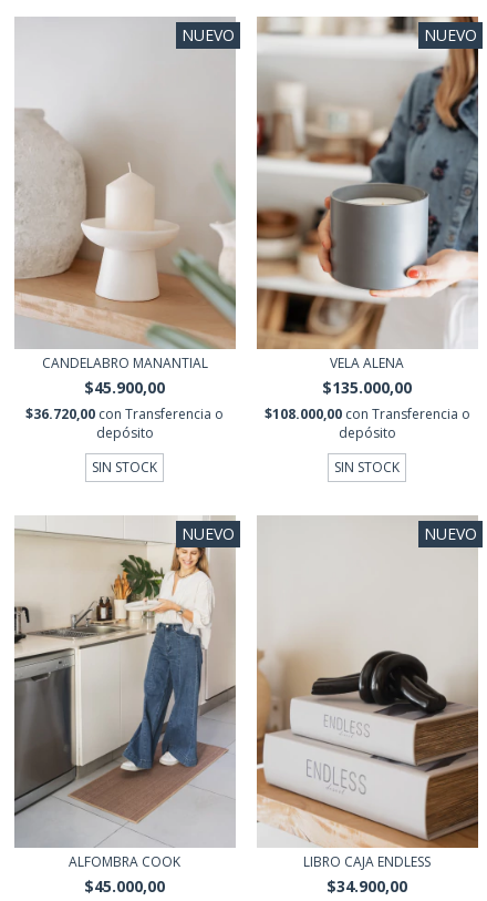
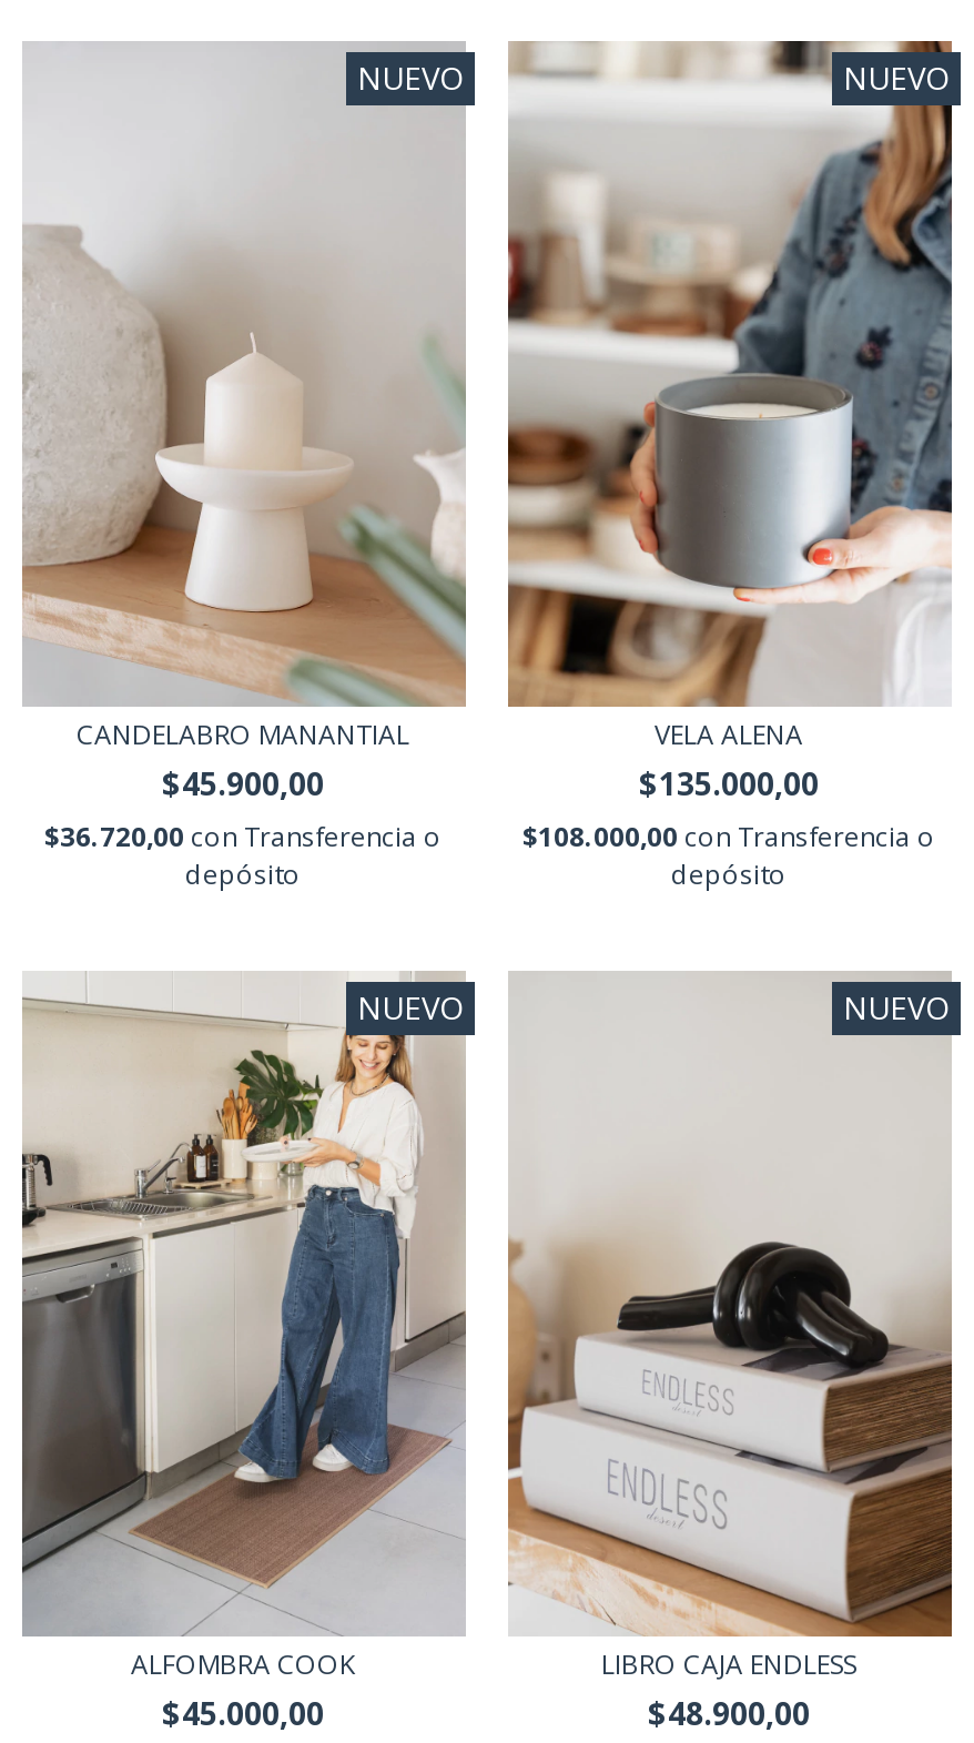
- SIN STOCK

- SIN STOCK

- $34.900,00
+ $48.900,00
